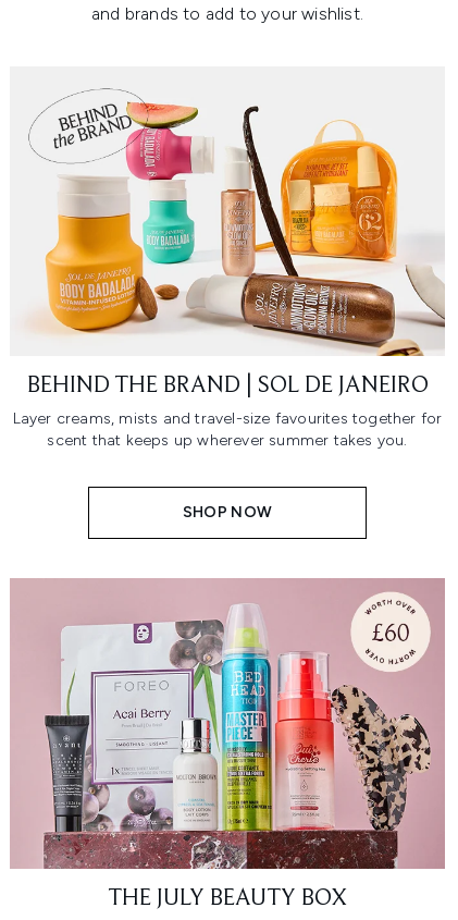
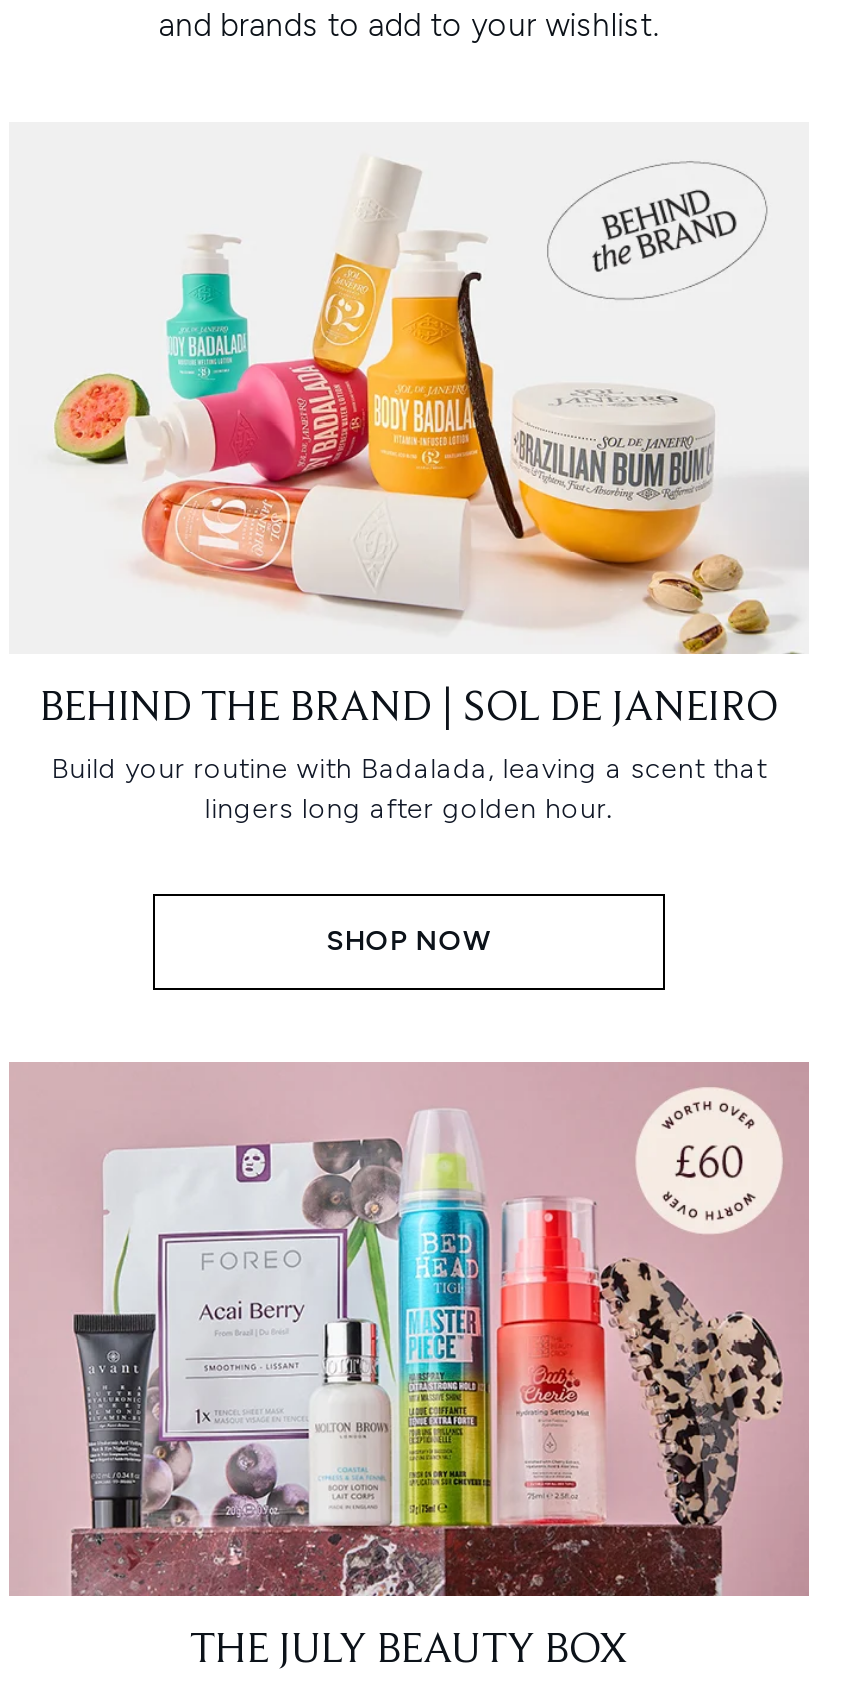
- [image]
+ [image]

- Layer creams, mists and travel-size favourites together for
- scent that keeps up wherever summer takes you.
+ Build your routine with Badalada, leaving a scent that
+ lingers long after golden hour.
